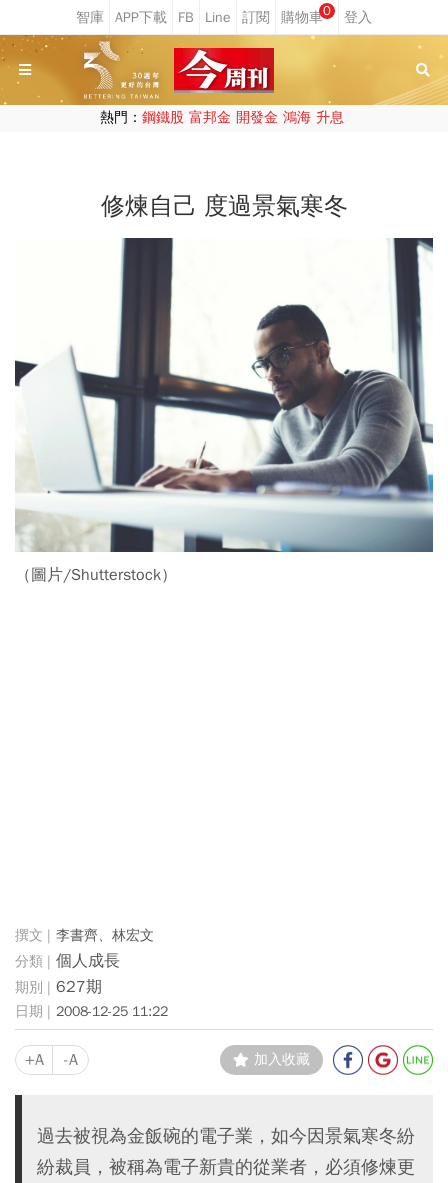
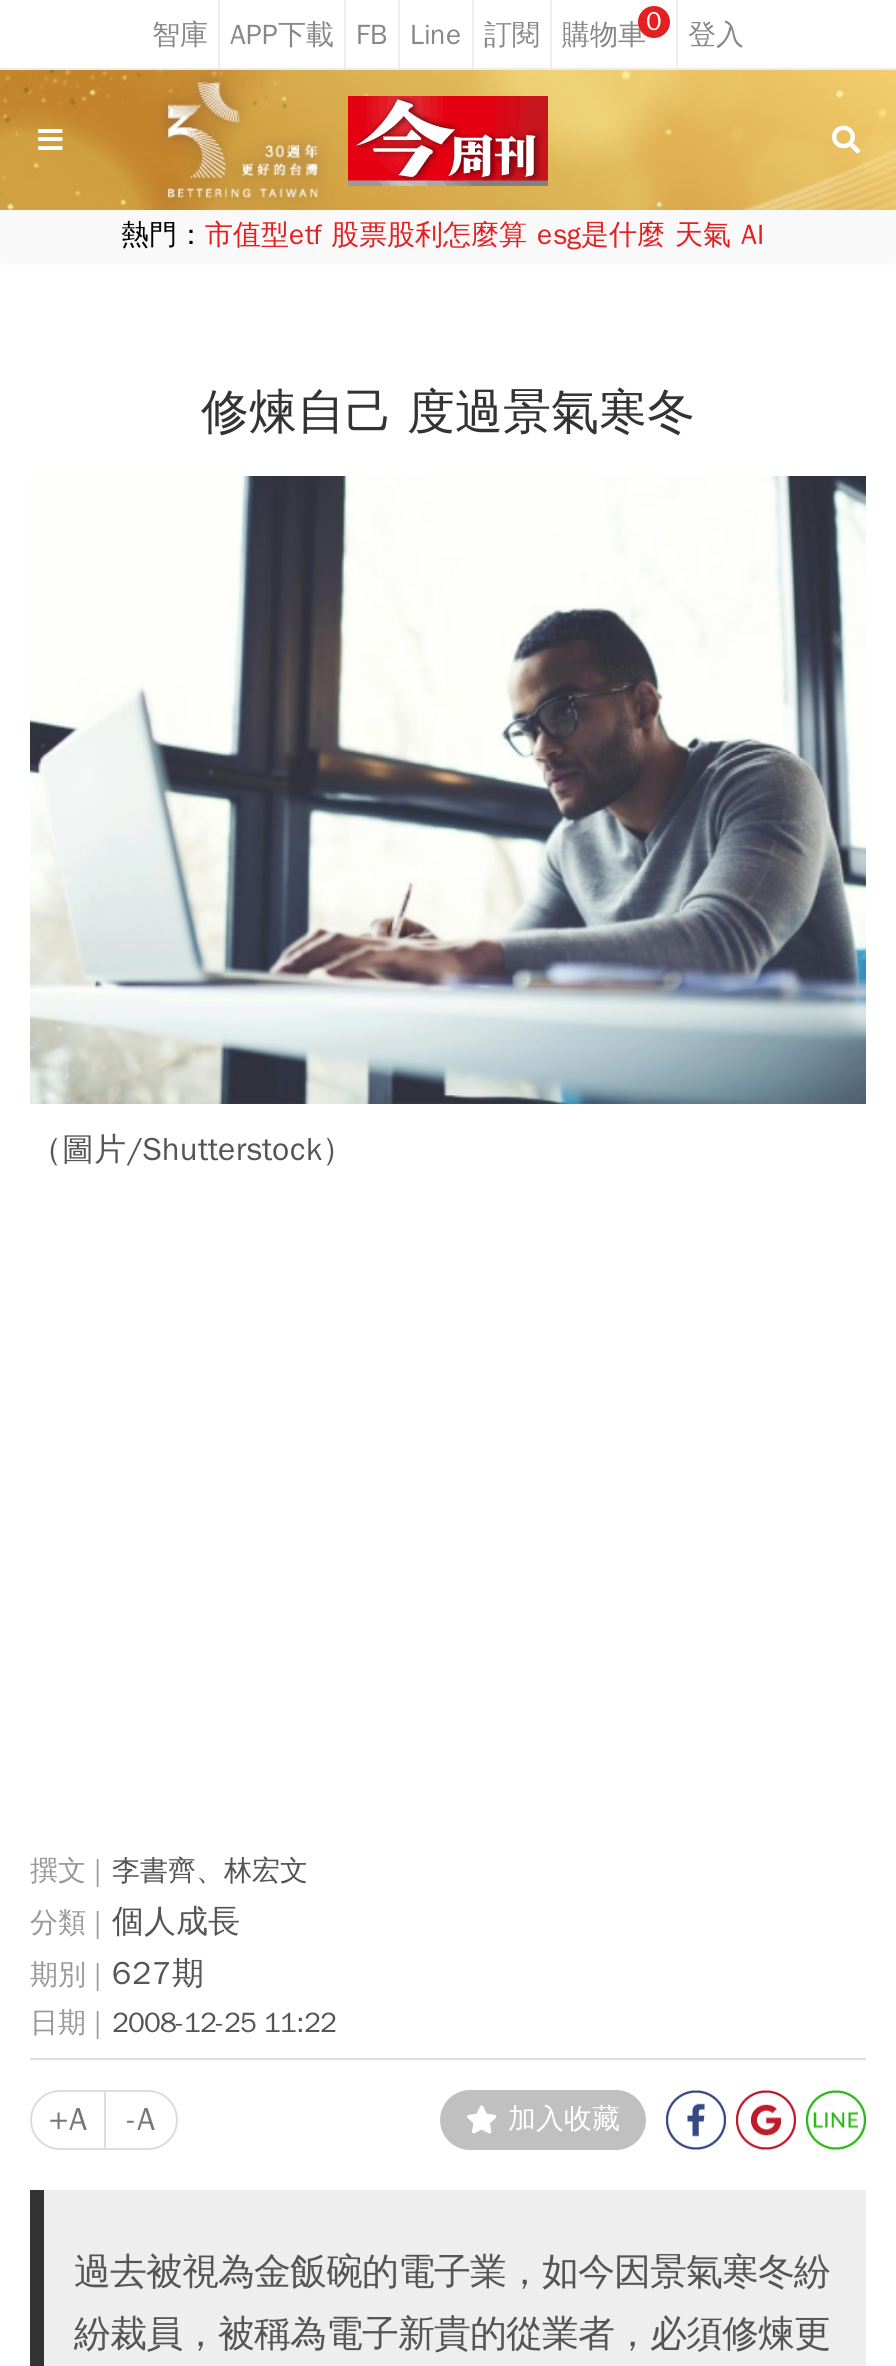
- 熱門：鋼鐵股 富邦金 開發金 鴻海 升息
+ 熱門：市值型etf 股票股利怎麼算 esg是什麼 天氣 AI
